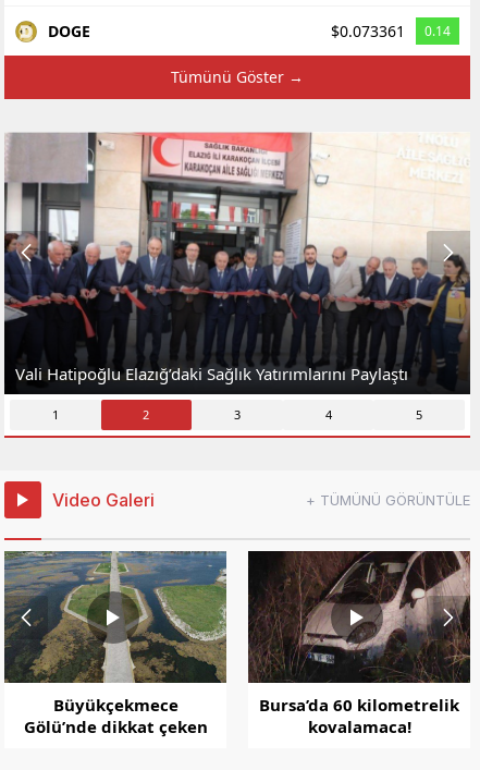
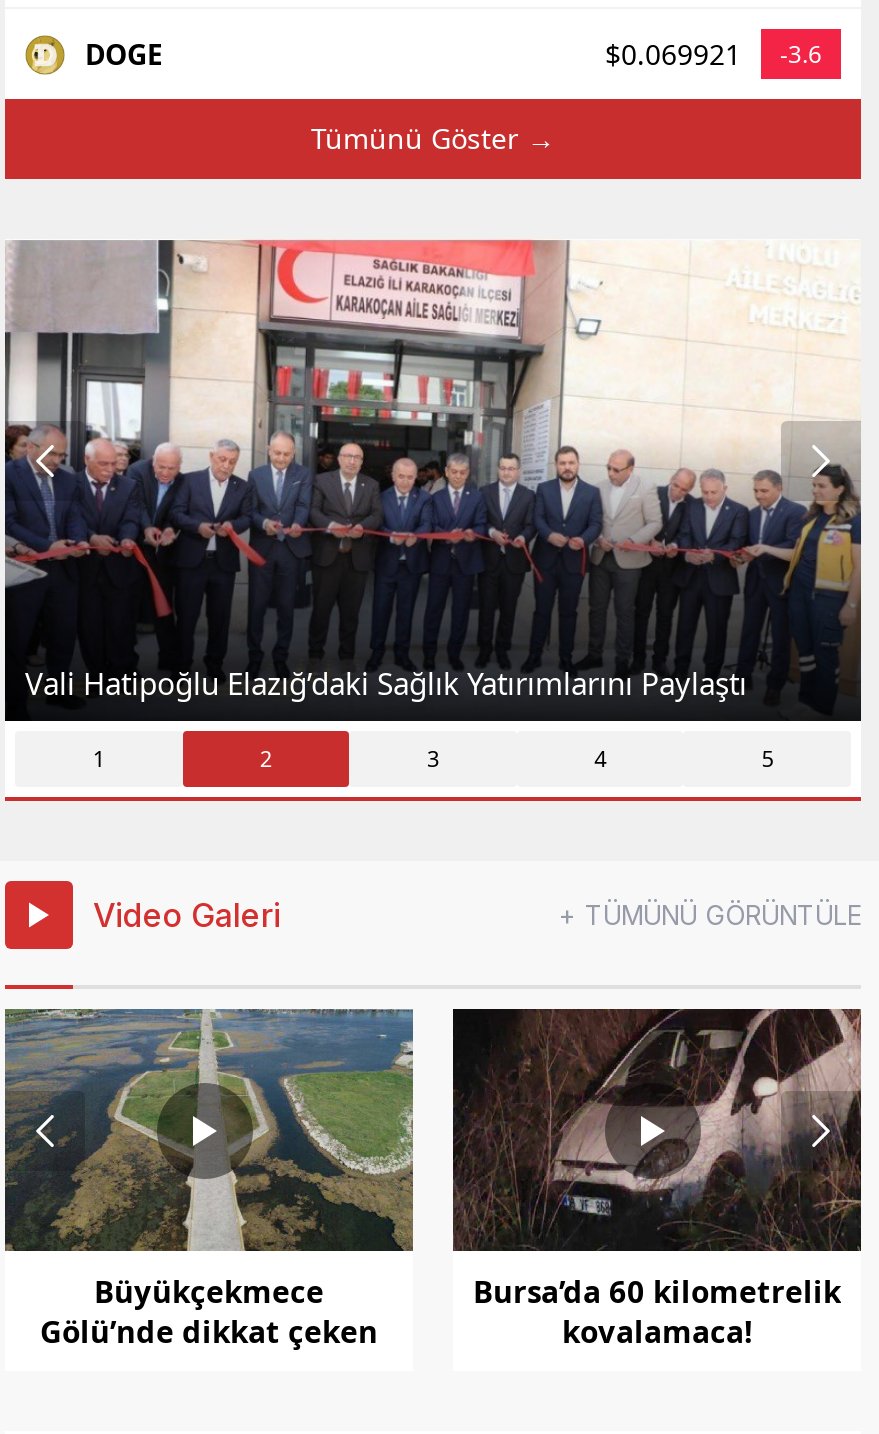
- $0.073361
+ $0.069921

- 0.14
+ -3.6
